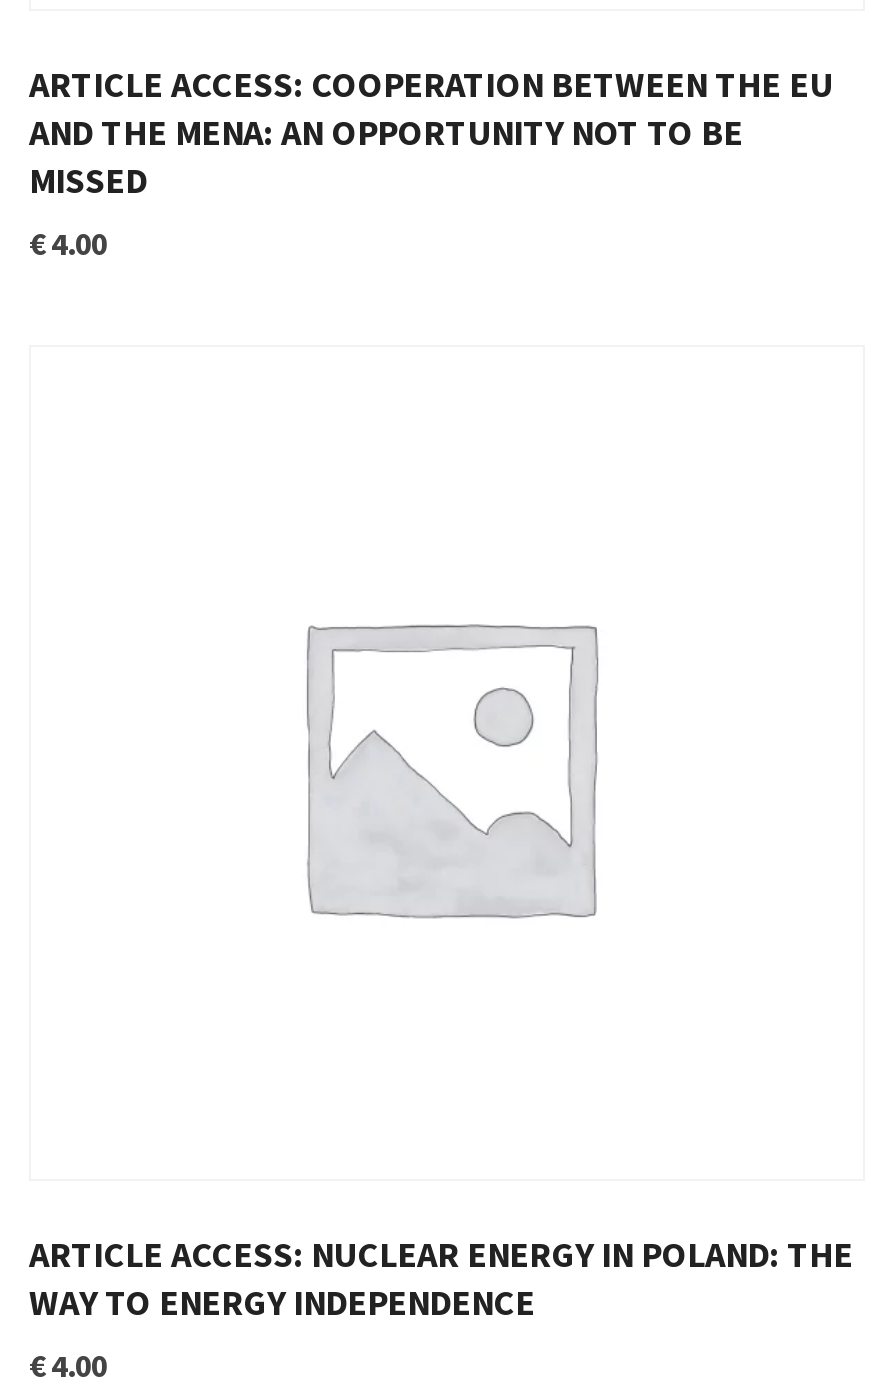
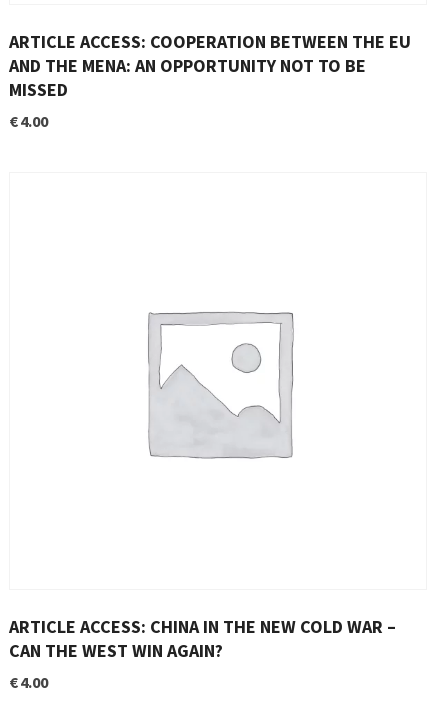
- ARTICLE ACCESS: NUCLEAR ENERGY IN POLAND: THE
- WAY TO ENERGY INDEPENDENCE
+ ARTICLE ACCESS: CHINA IN THE NEW COLD WAR –
+ CAN THE WEST WIN AGAIN?
